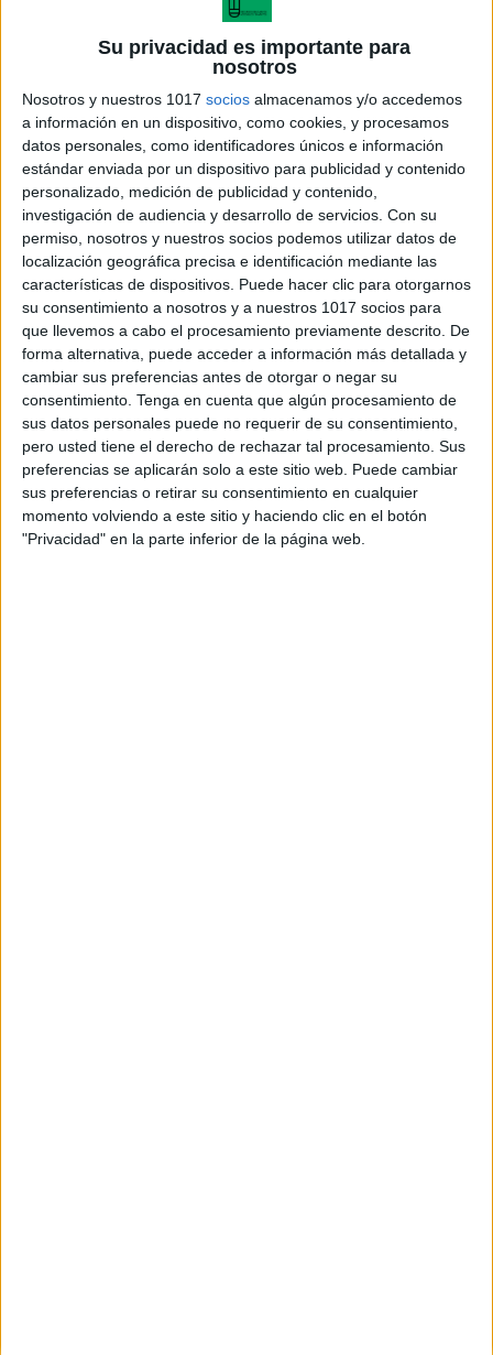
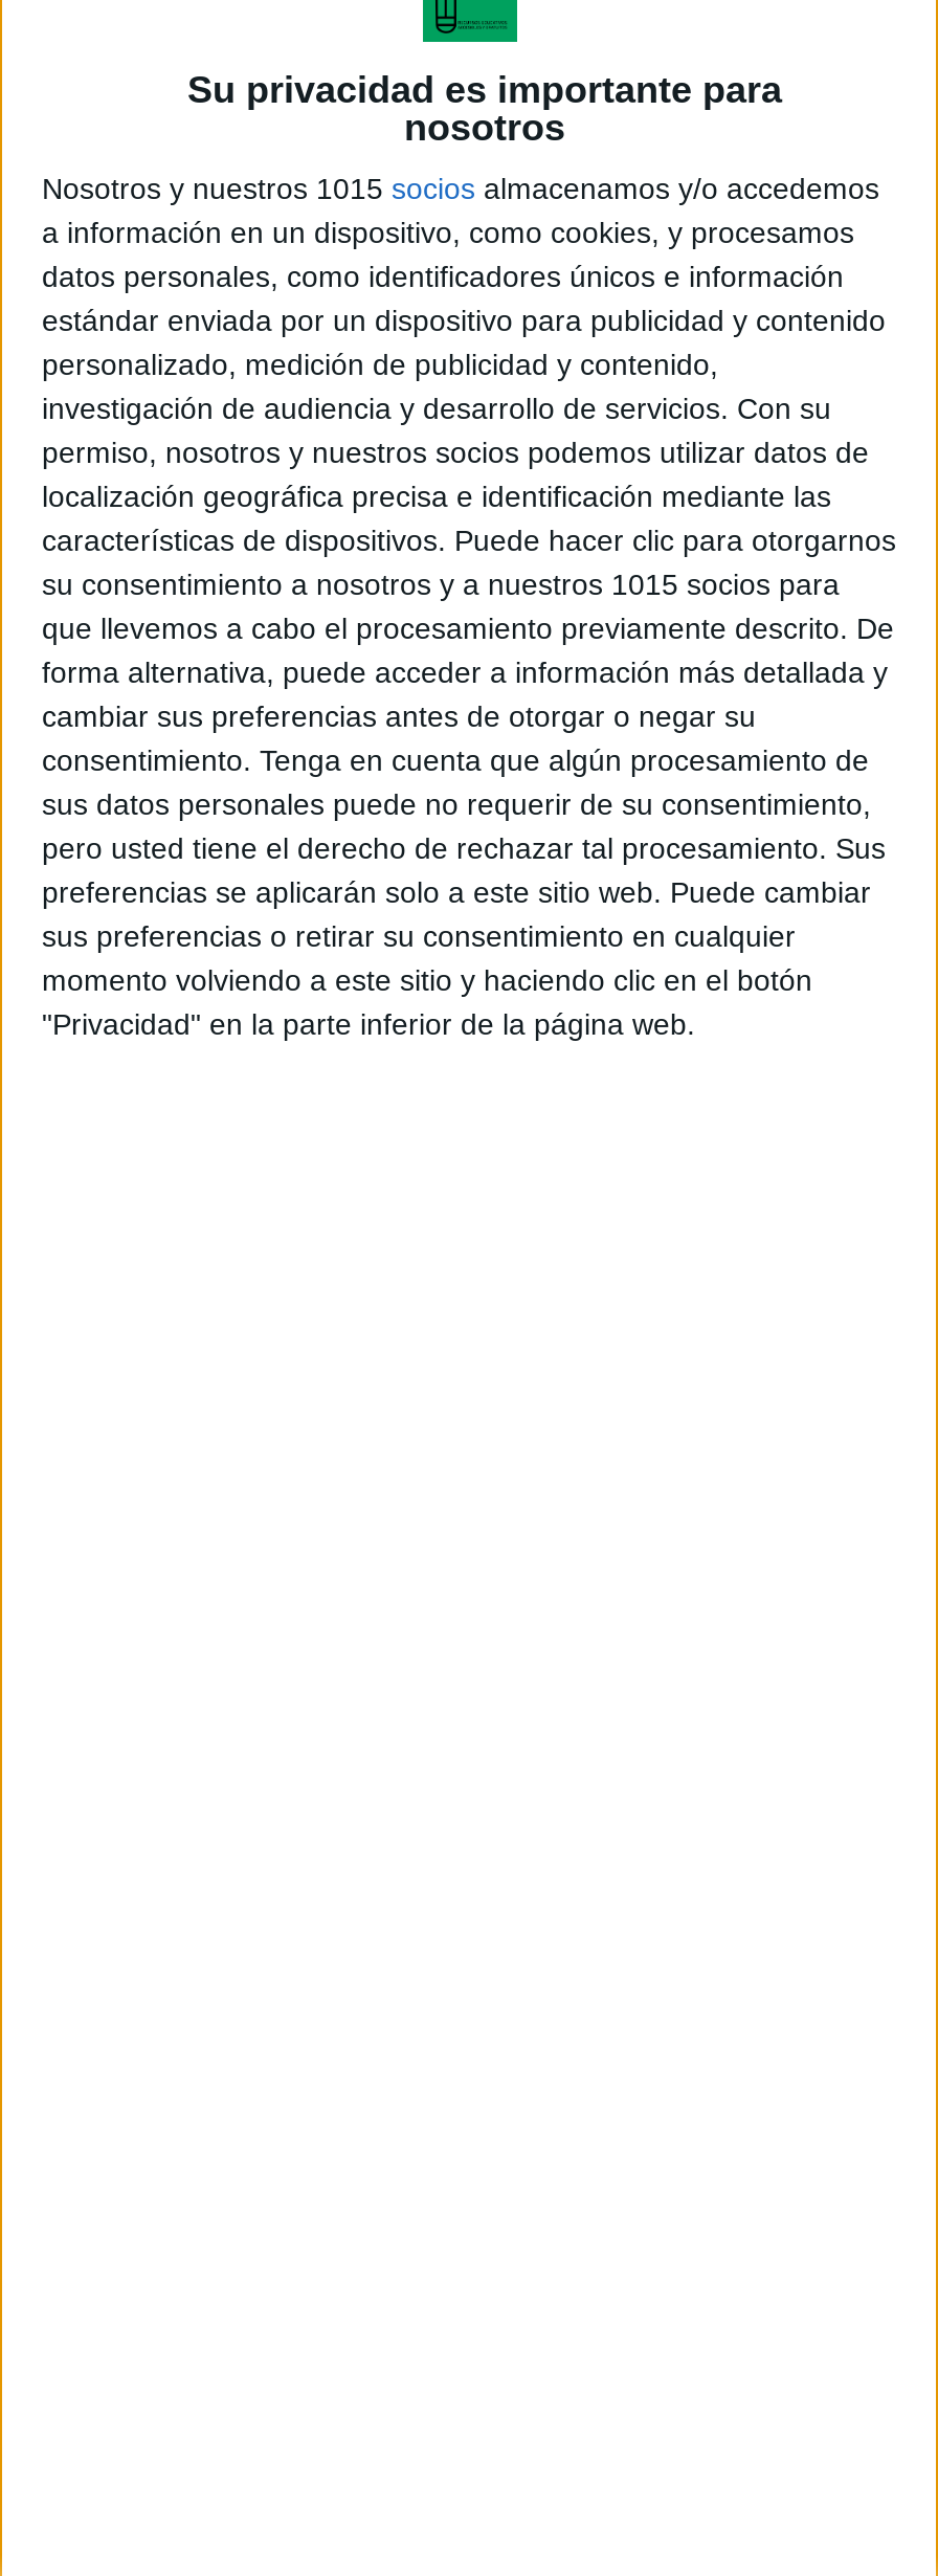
- Nosotros y nuestros 1017 socios almacenamos y/o accedemos
+ Nosotros y nuestros 1015 socios almacenamos y/o accedemos

- su consentimiento a nosotros y a nuestros 1017 socios para
+ su consentimiento a nosotros y a nuestros 1015 socios para
